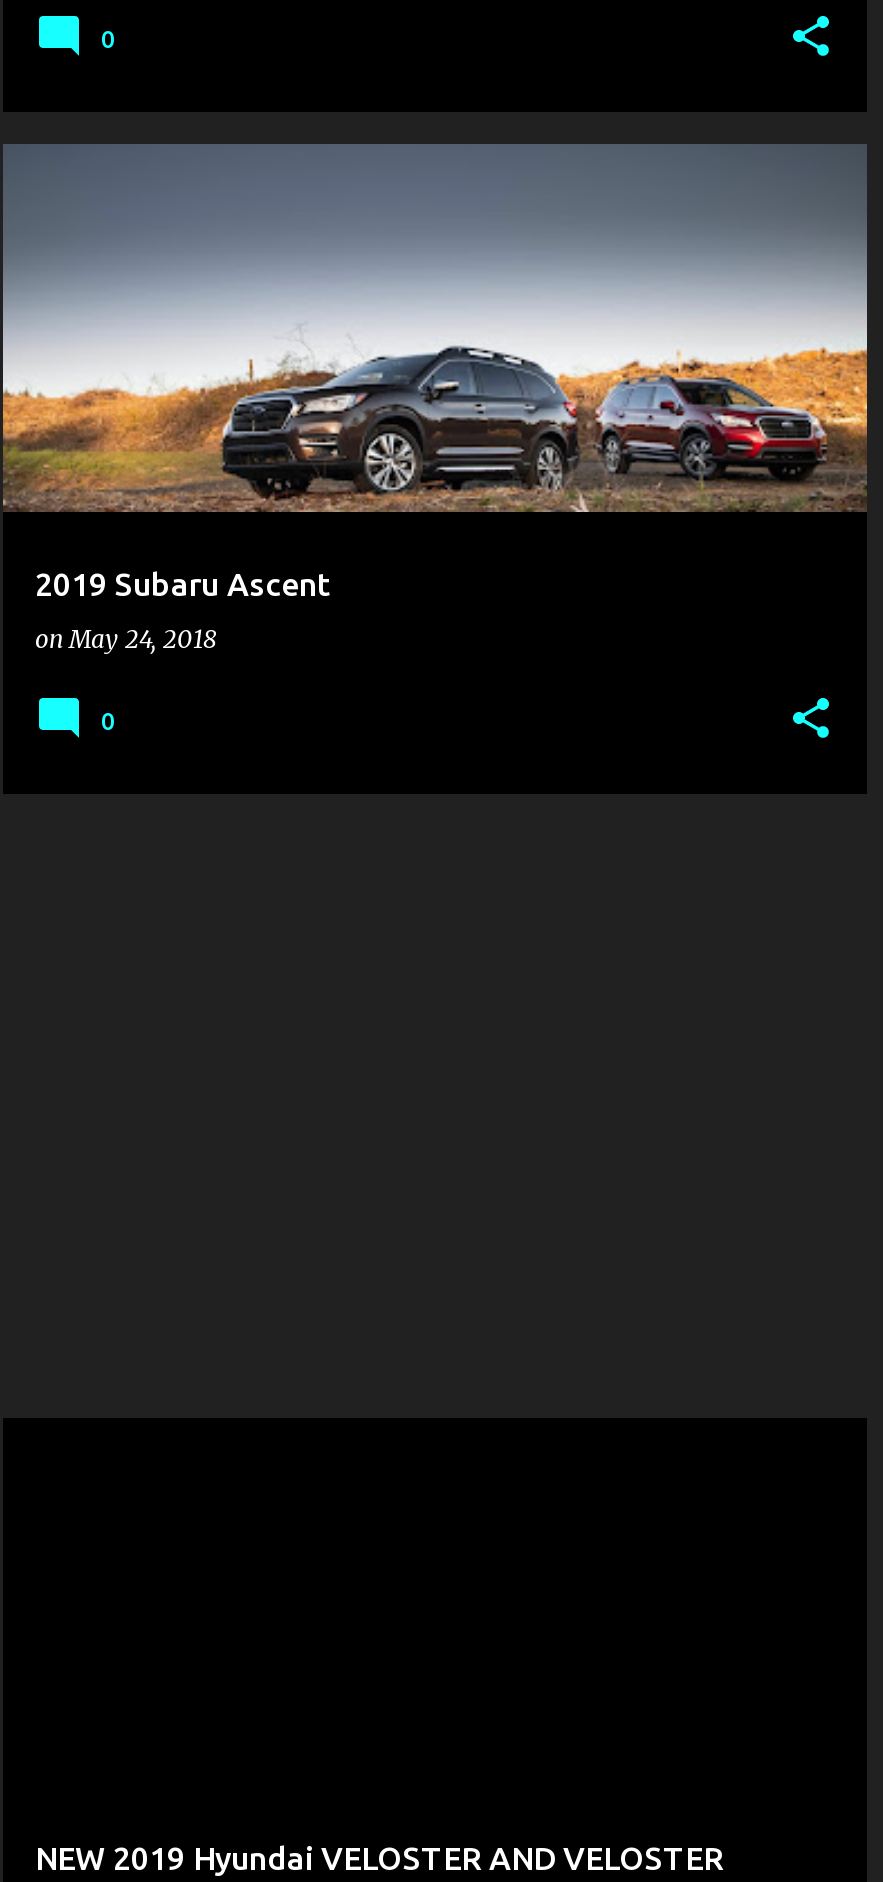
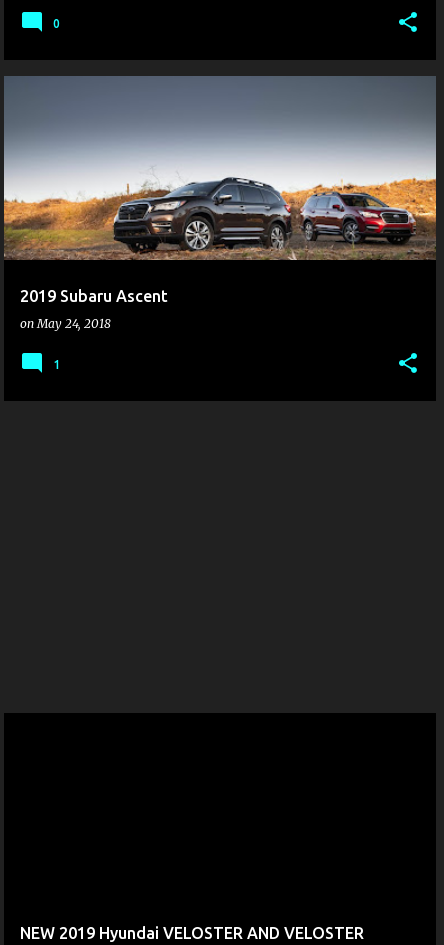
- 0
+ 1
